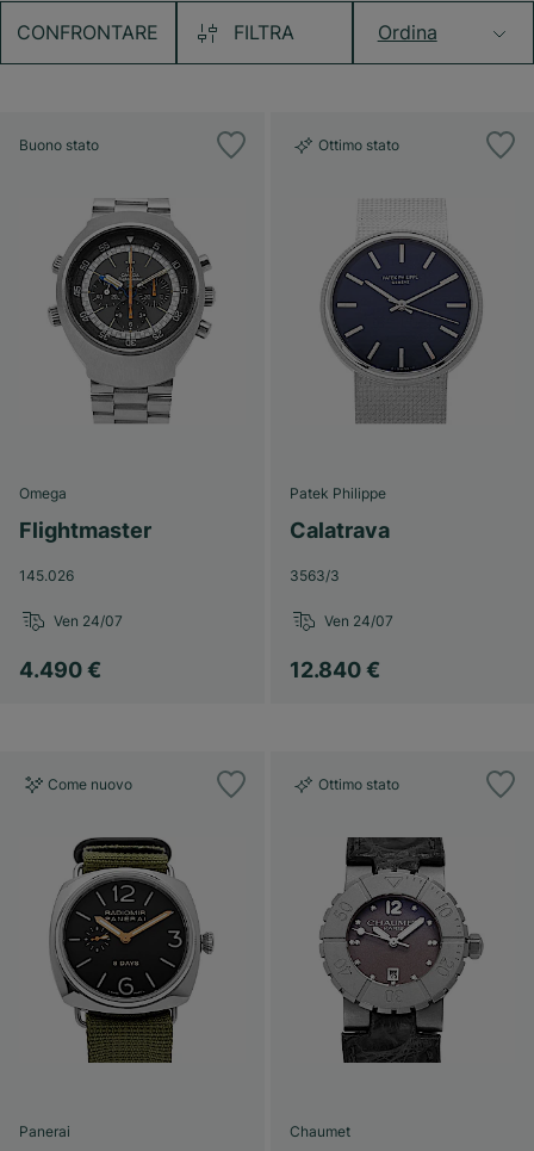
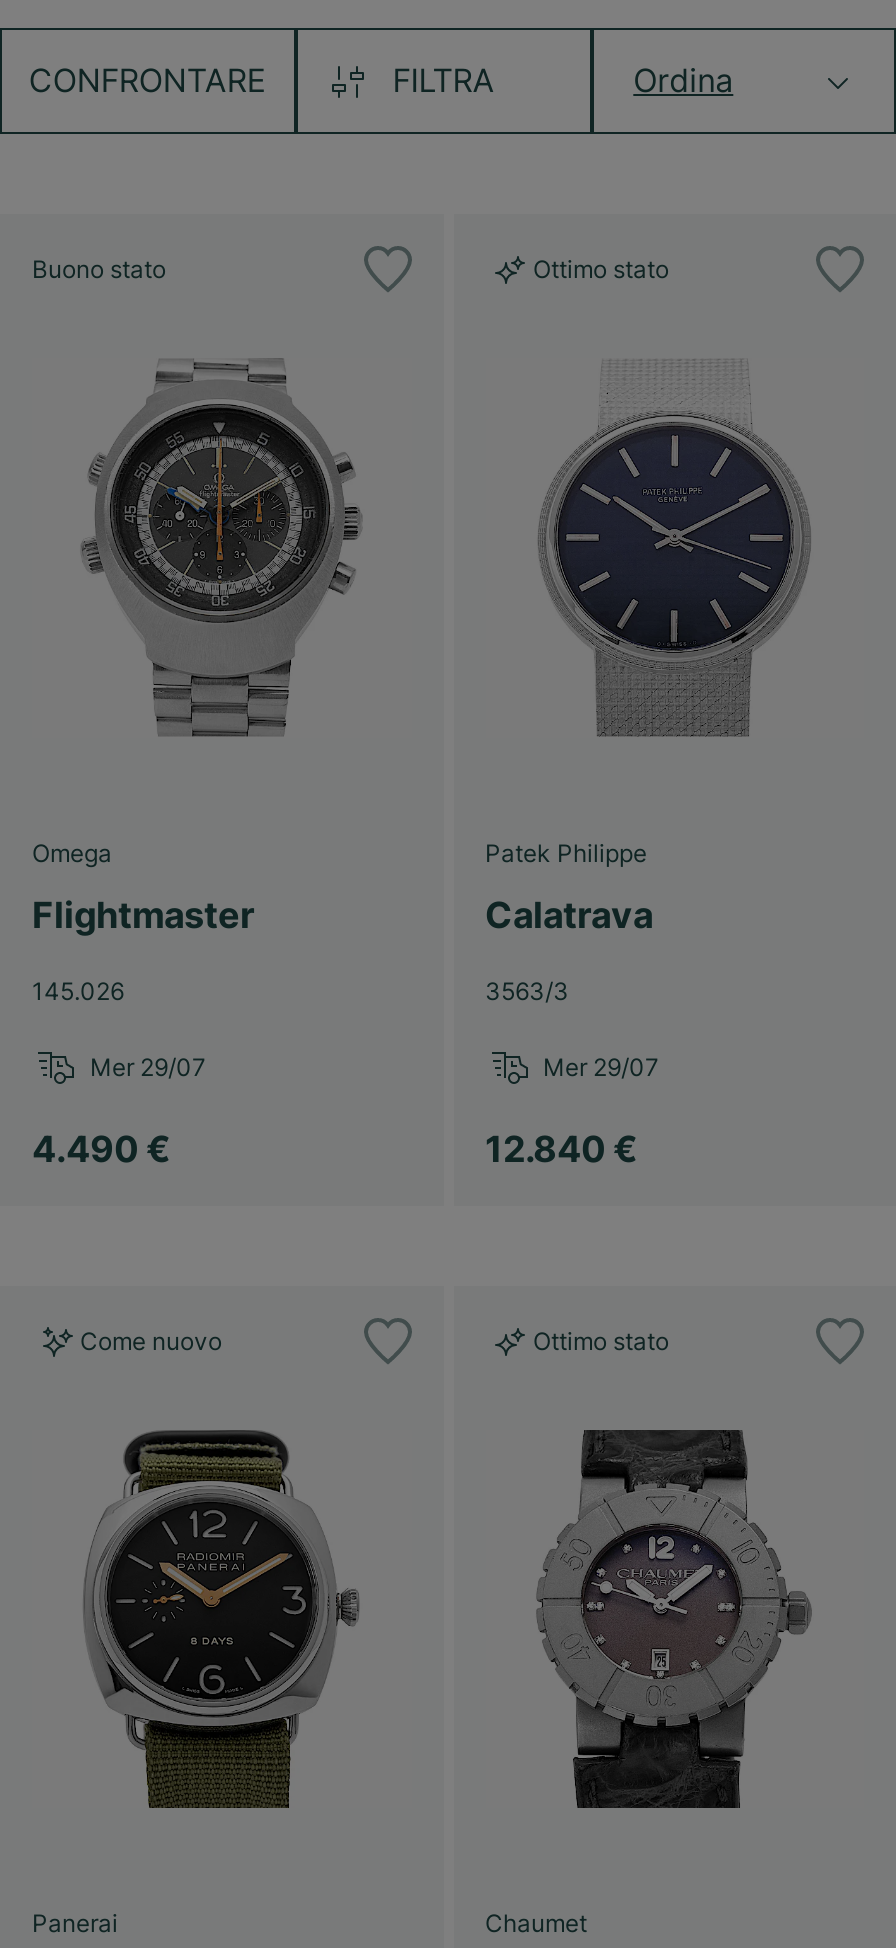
- Ven 24/07
+ Mer 29/07

- Ven 24/07
+ Mer 29/07
